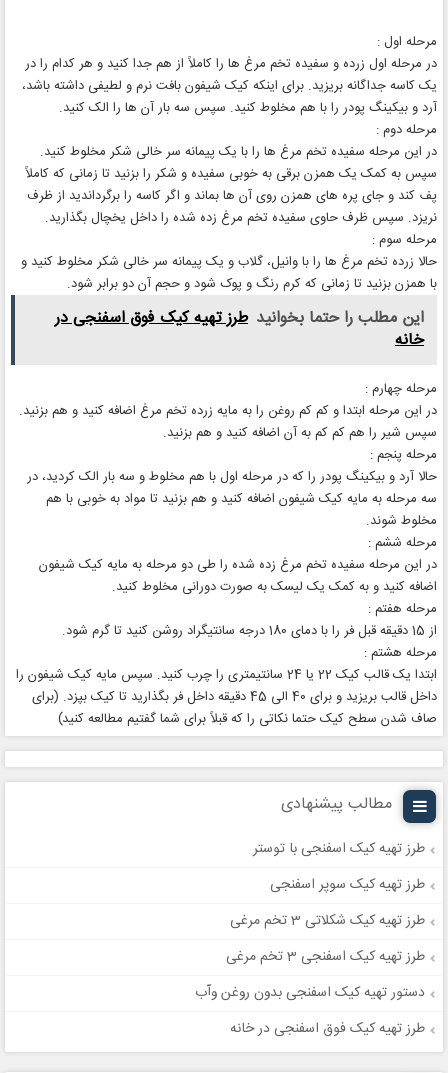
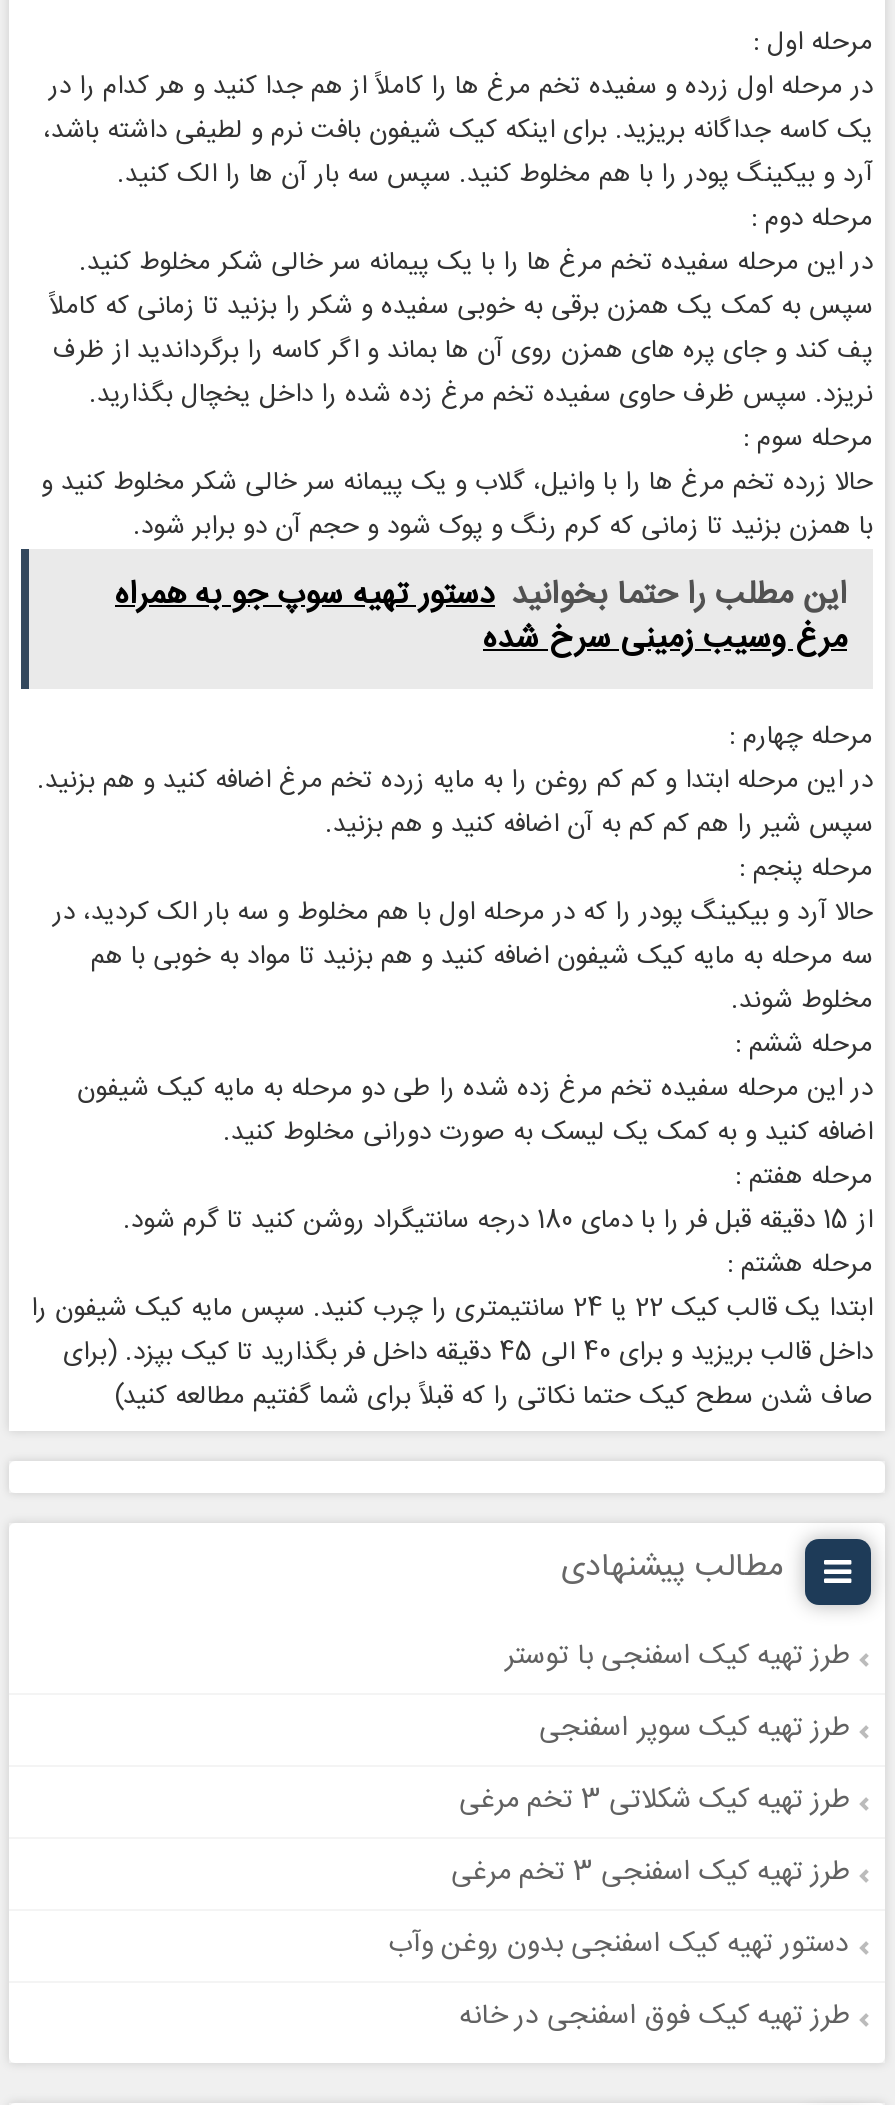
- این مطلب را حتما بخوانید طرز تهیه کیک فوق اسفنجی در
- خانه
+ این مطلب را حتما بخوانید دستور تهیه سوپ جو به همراه
+ مرغ وسیب زمینی سرخ شده
